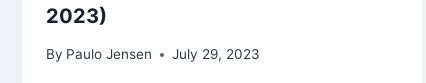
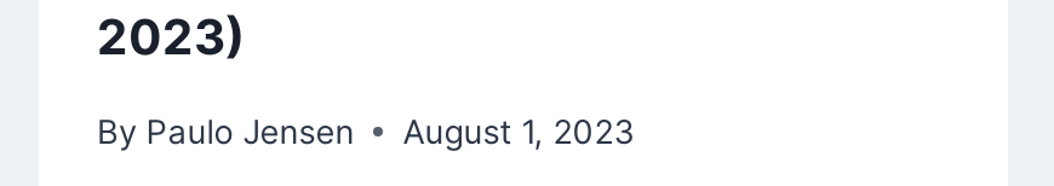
- By Paulo Jensen July 29, 2023
+ By Paulo Jensen August 1, 2023
